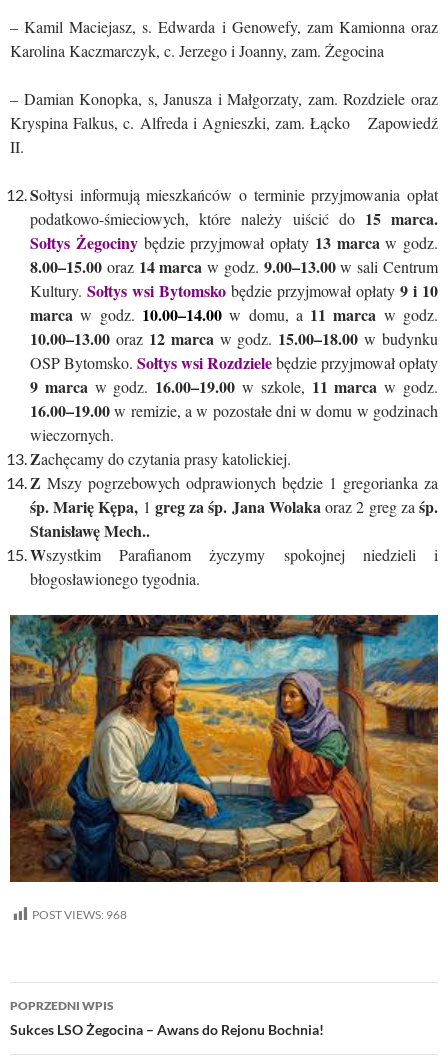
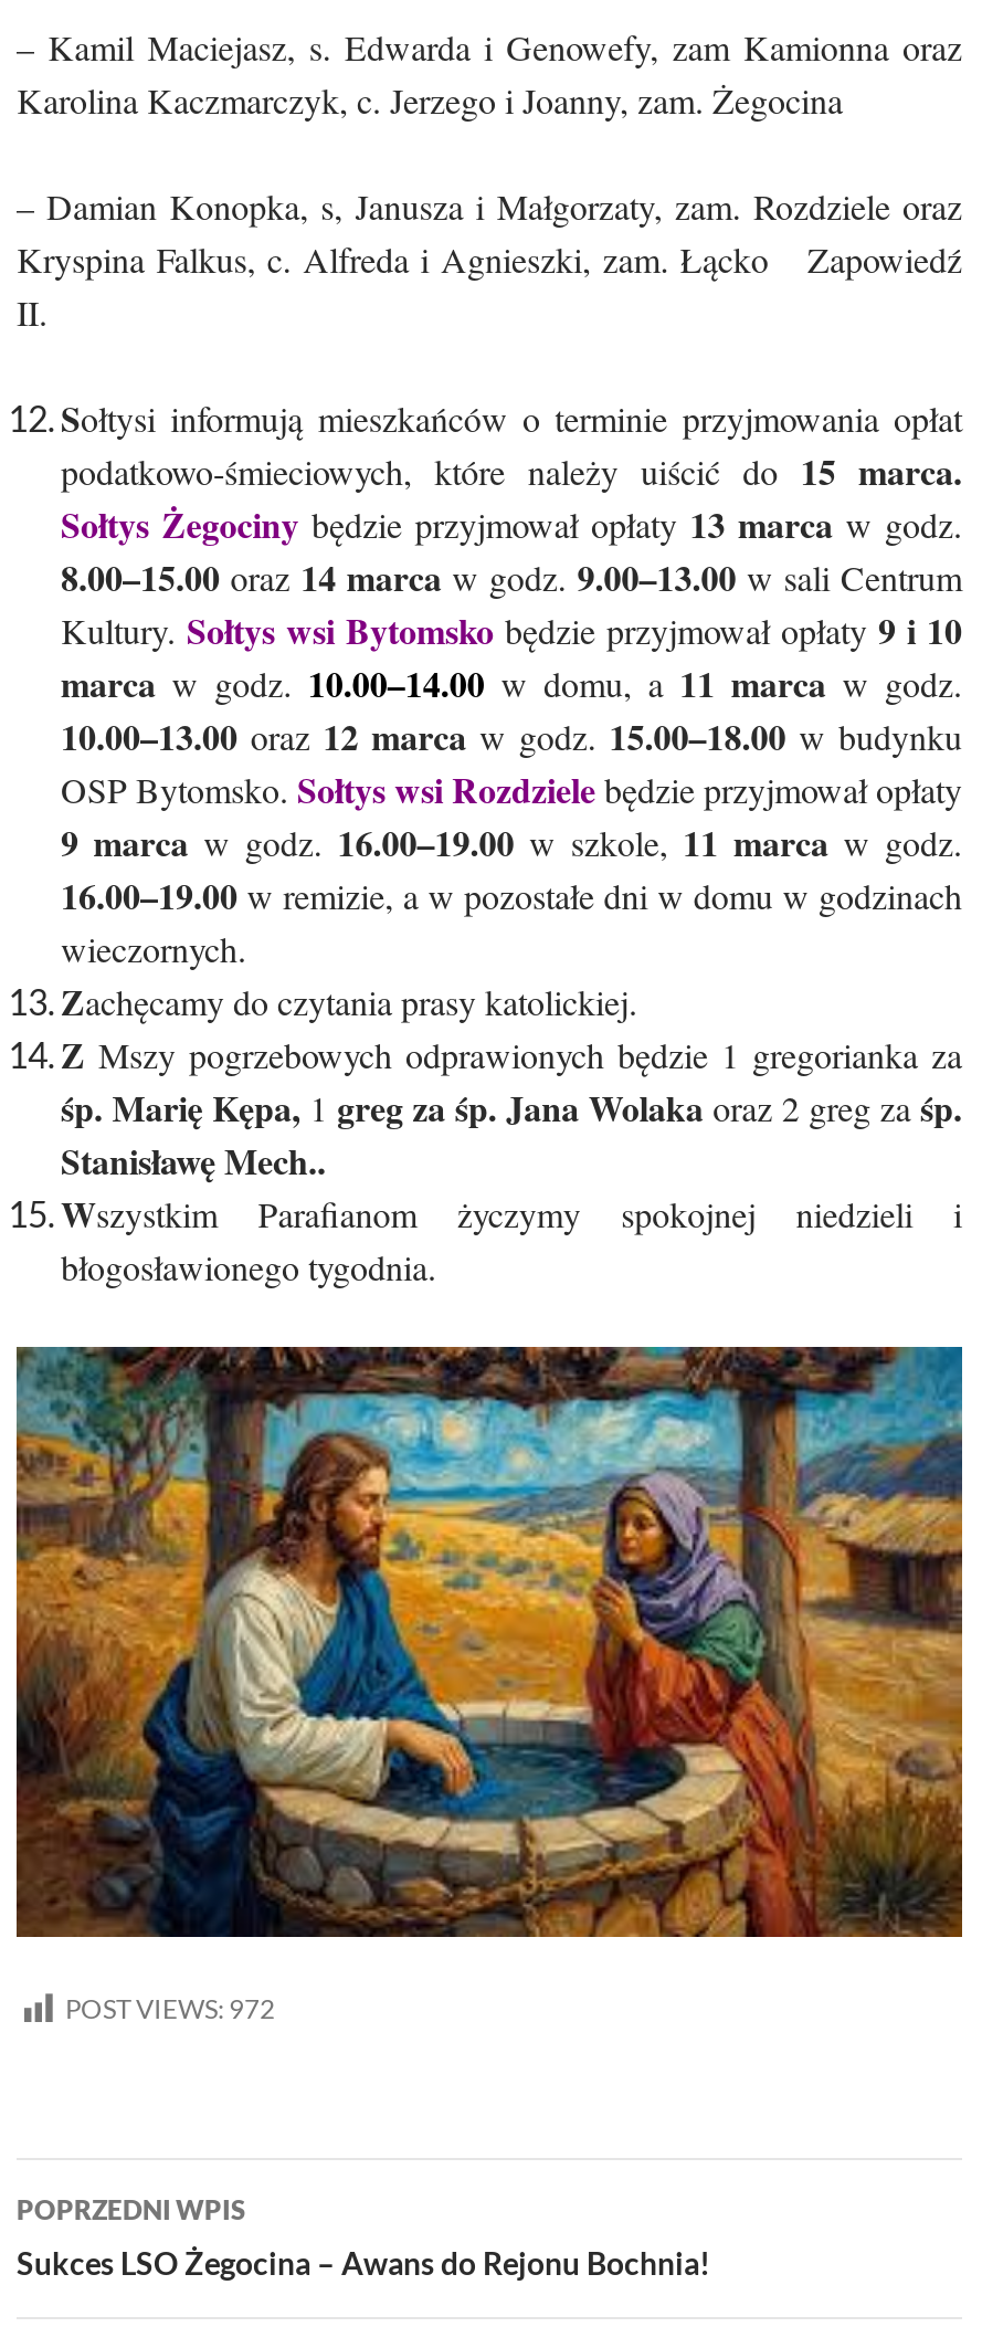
- POST VIEWS: 968
+ POST VIEWS: 972
